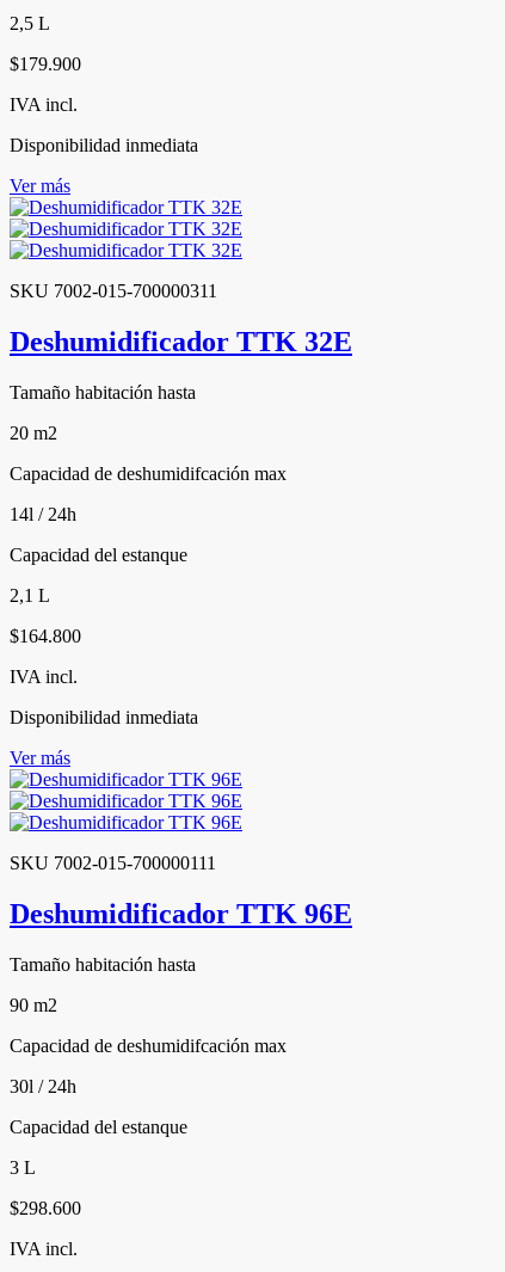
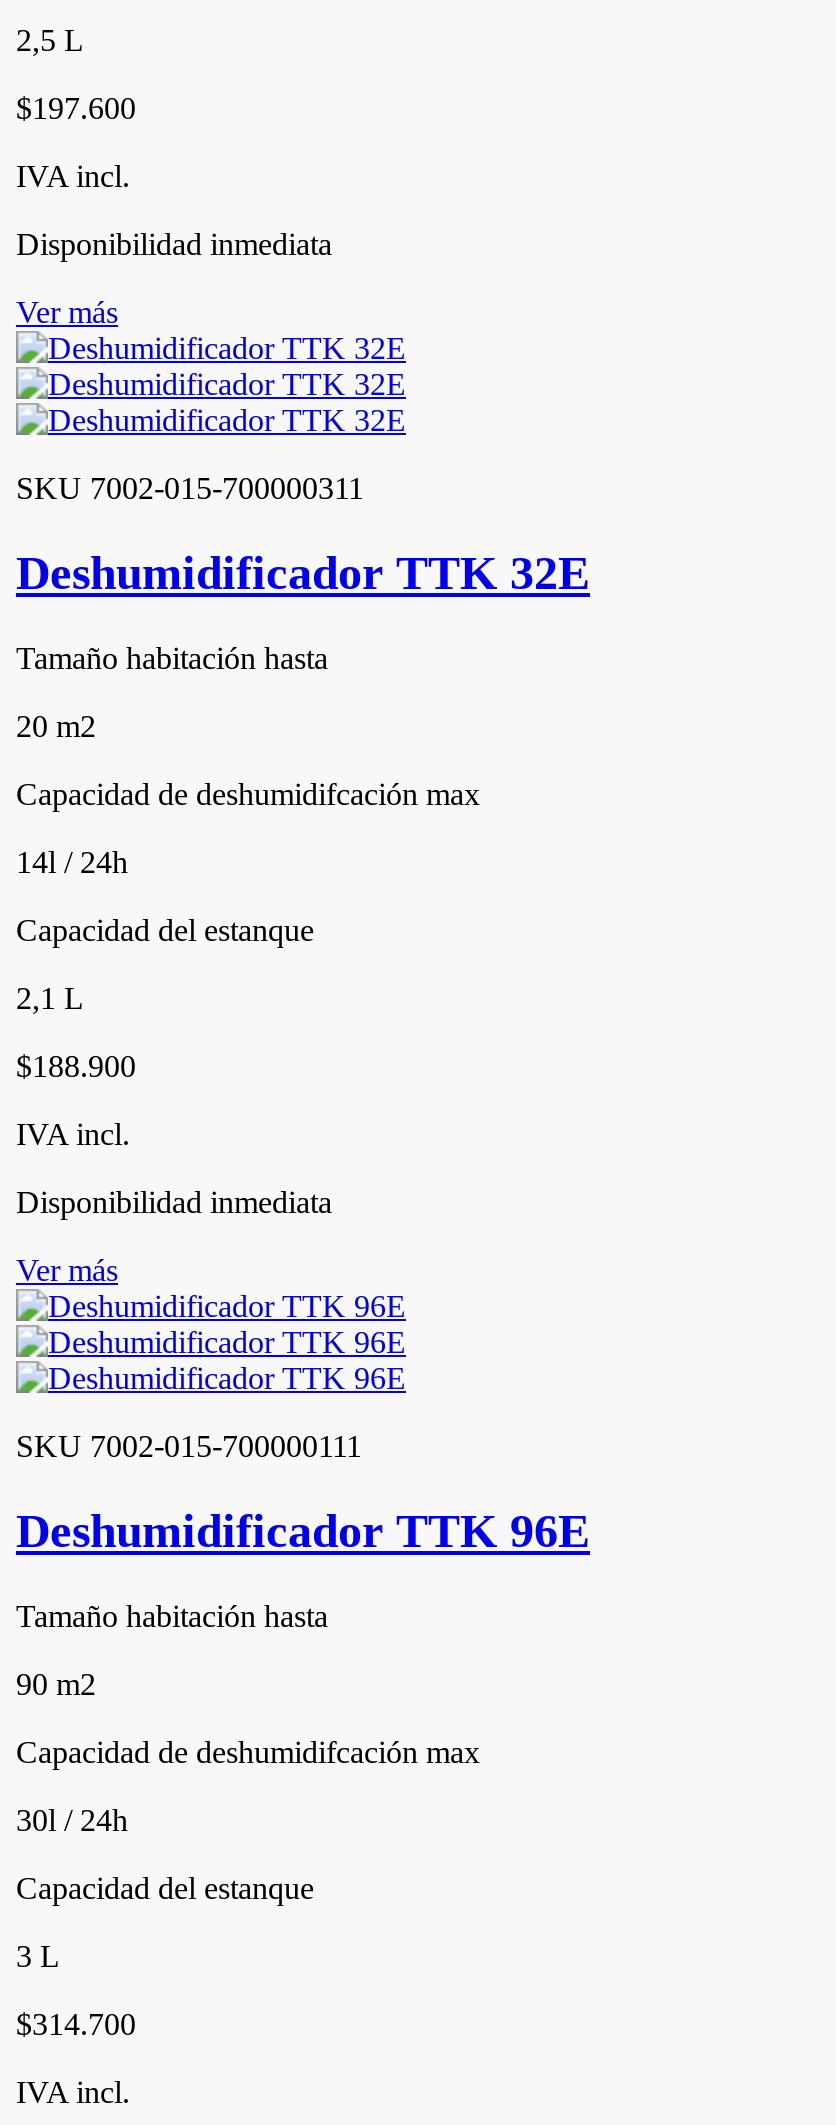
- $179.900
+ $197.600

- $164.800
+ $188.900

- $298.600
+ $314.700
